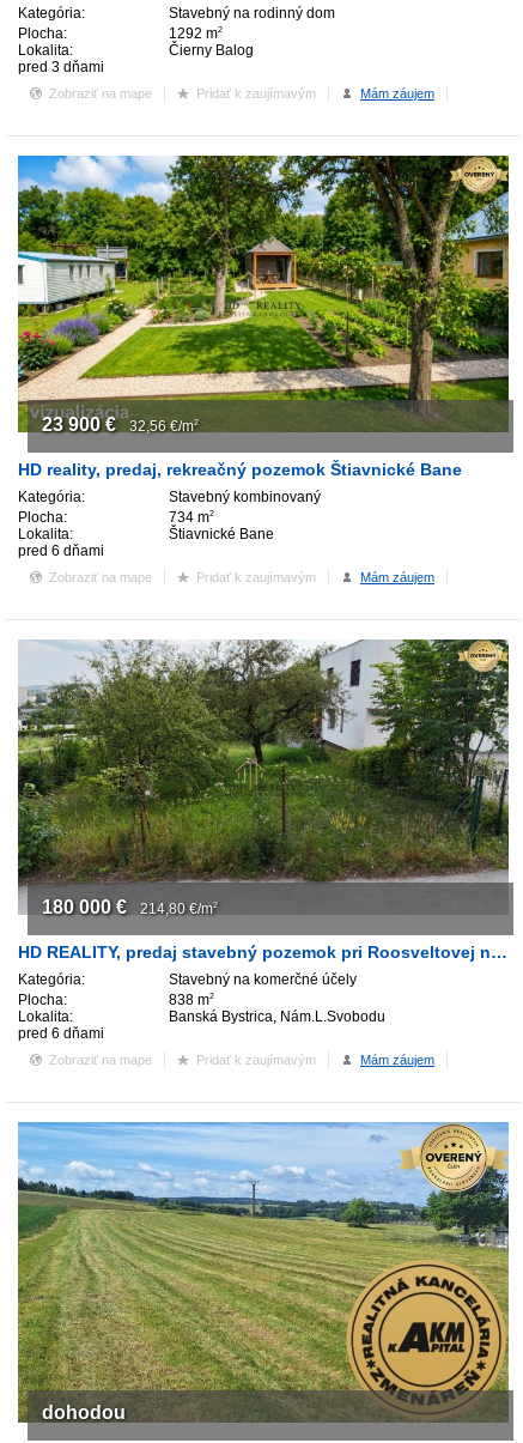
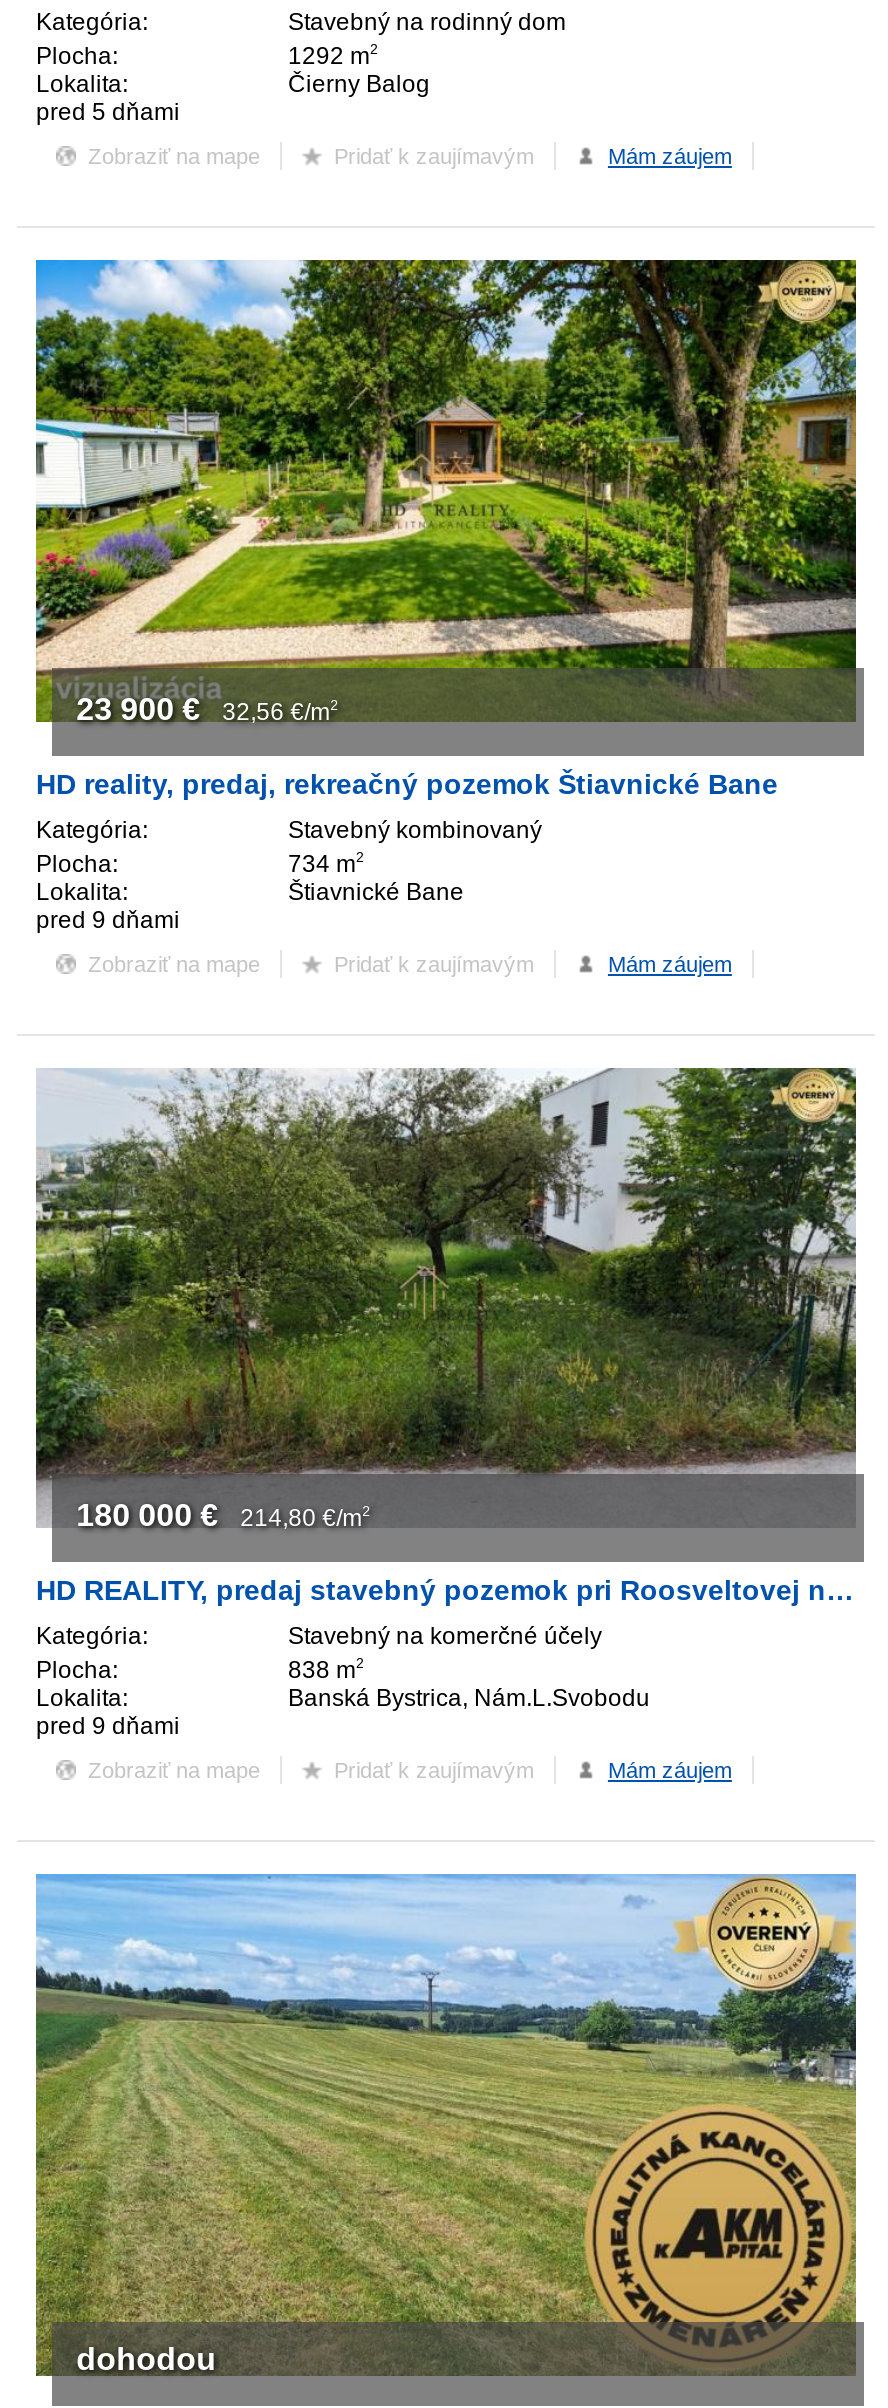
- pred 3 dňami
+ pred 5 dňami

- pred 6 dňami
+ pred 9 dňami

- pred 6 dňami
+ pred 9 dňami
